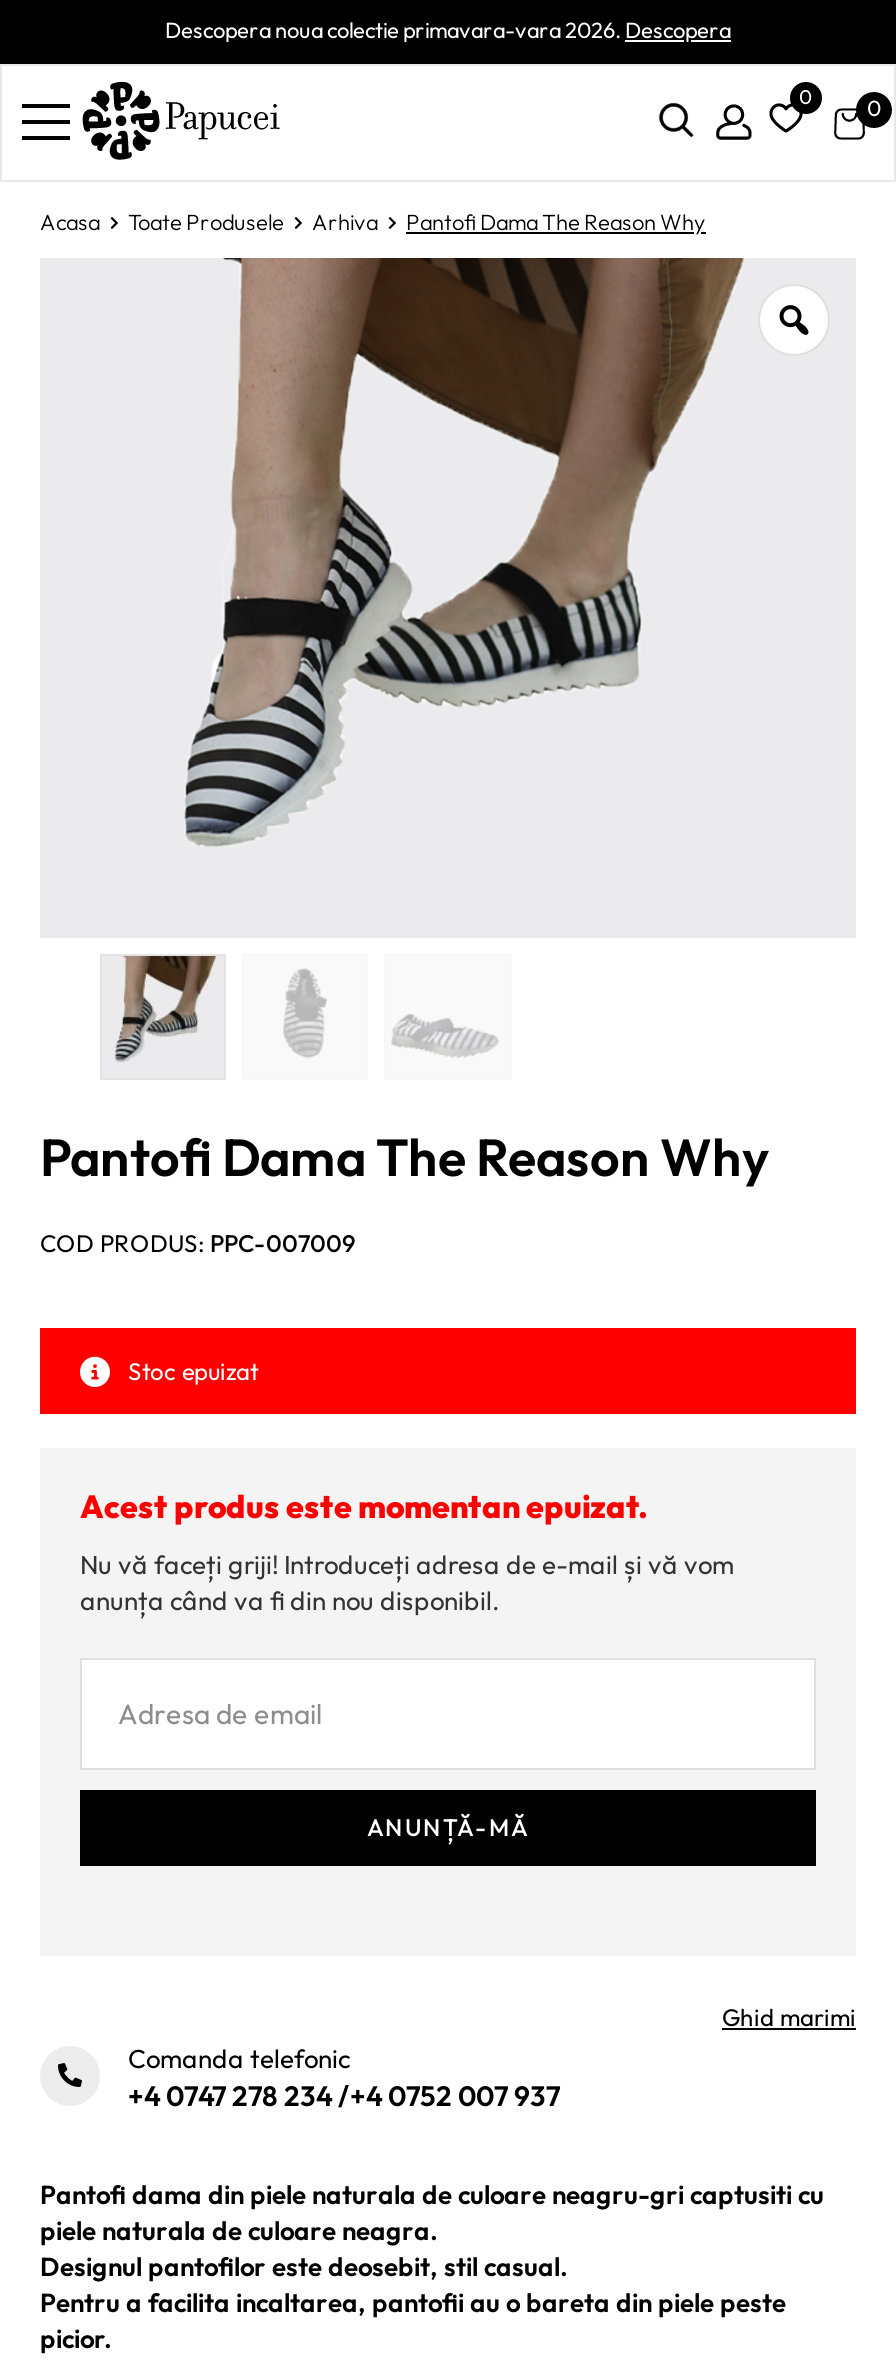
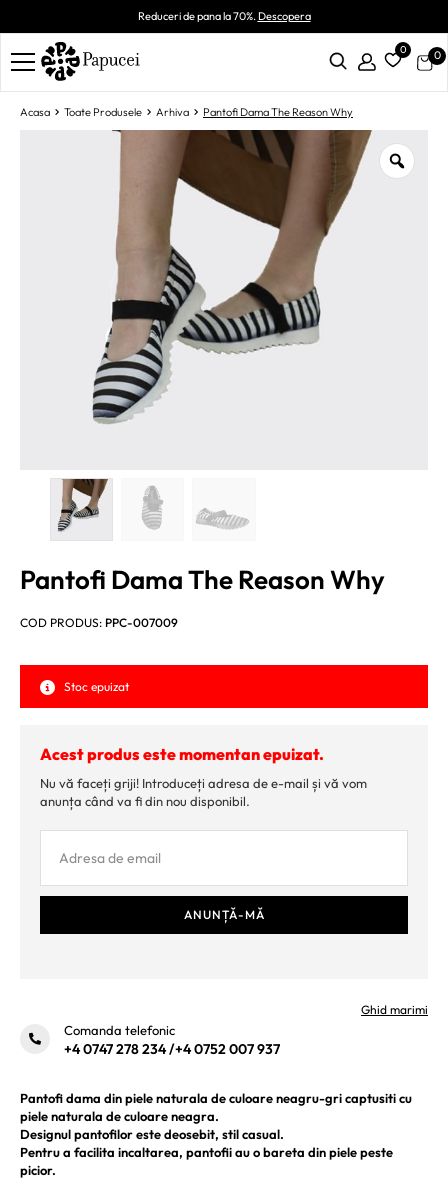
- Descopera noua colectie primavara-vara 2026. Descopera
+ Reduceri de pana la 70%. Descopera
